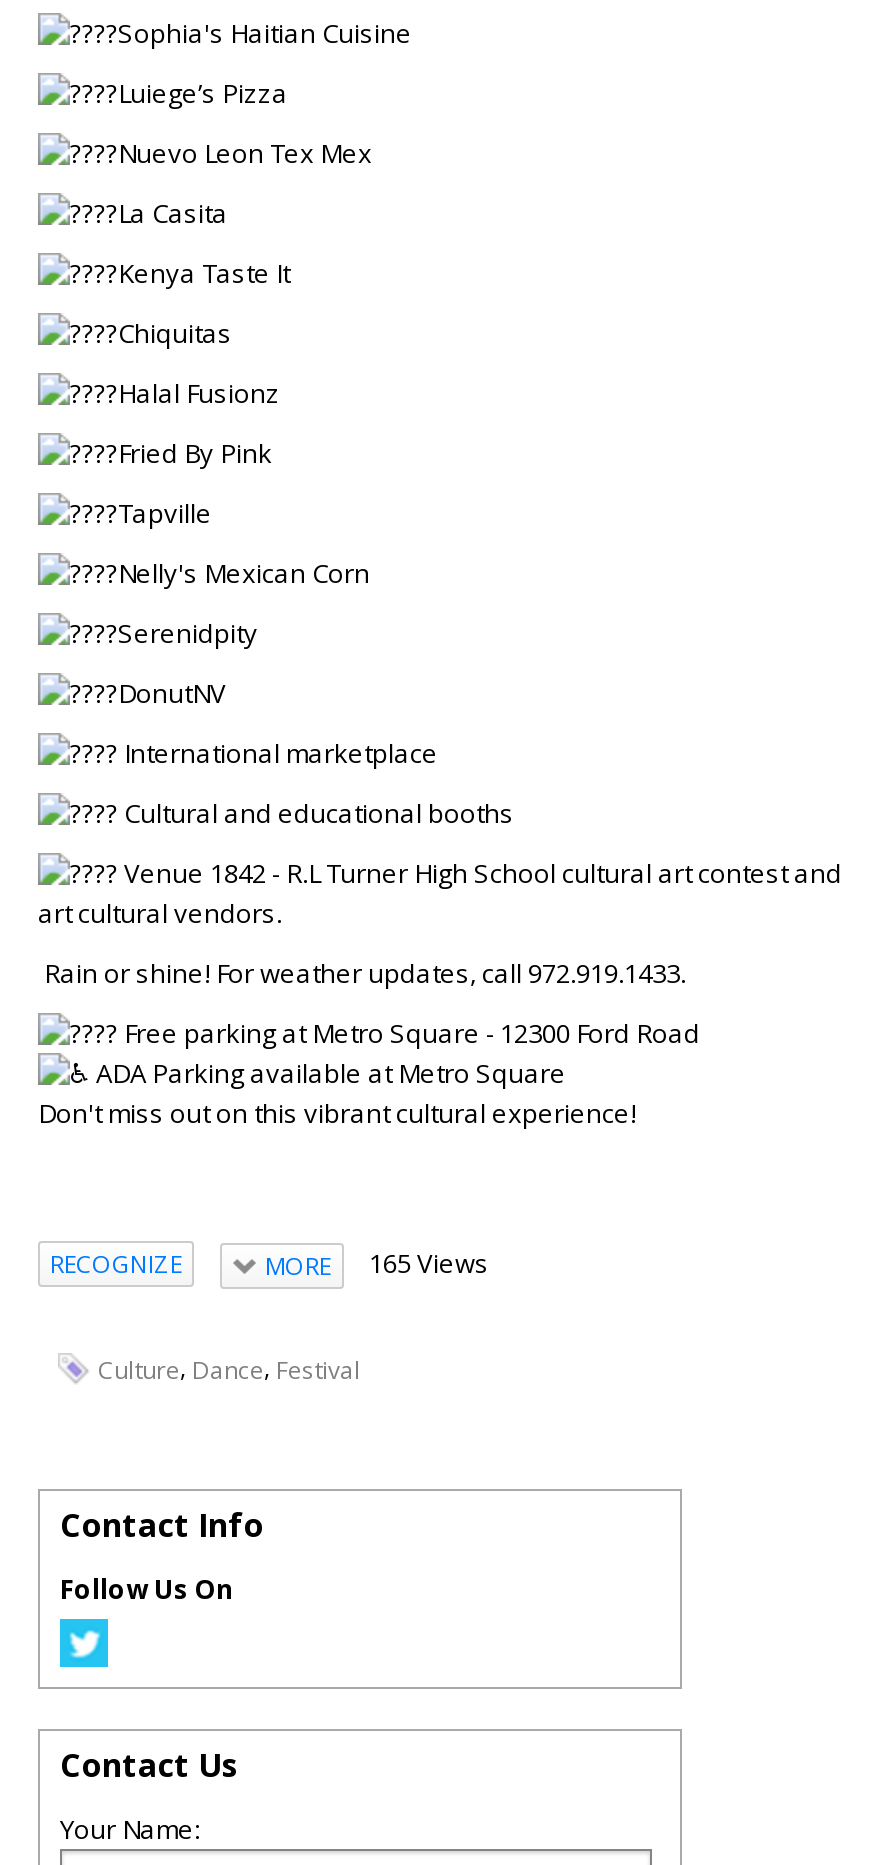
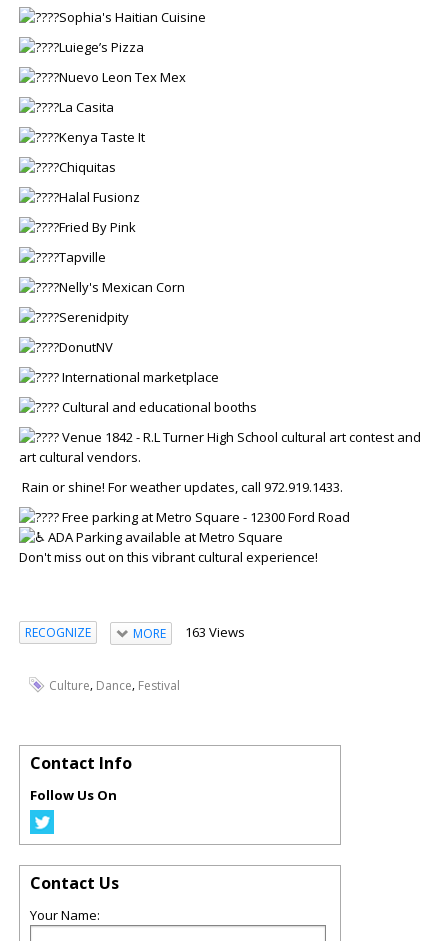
- MORE 165 Views
+ MORE 163 Views
